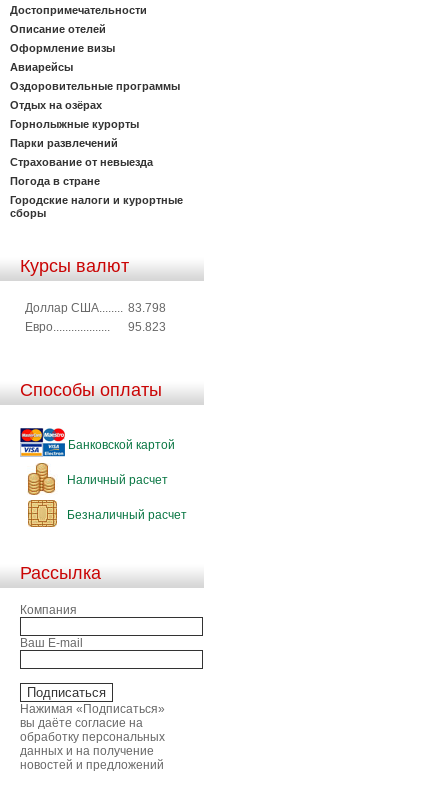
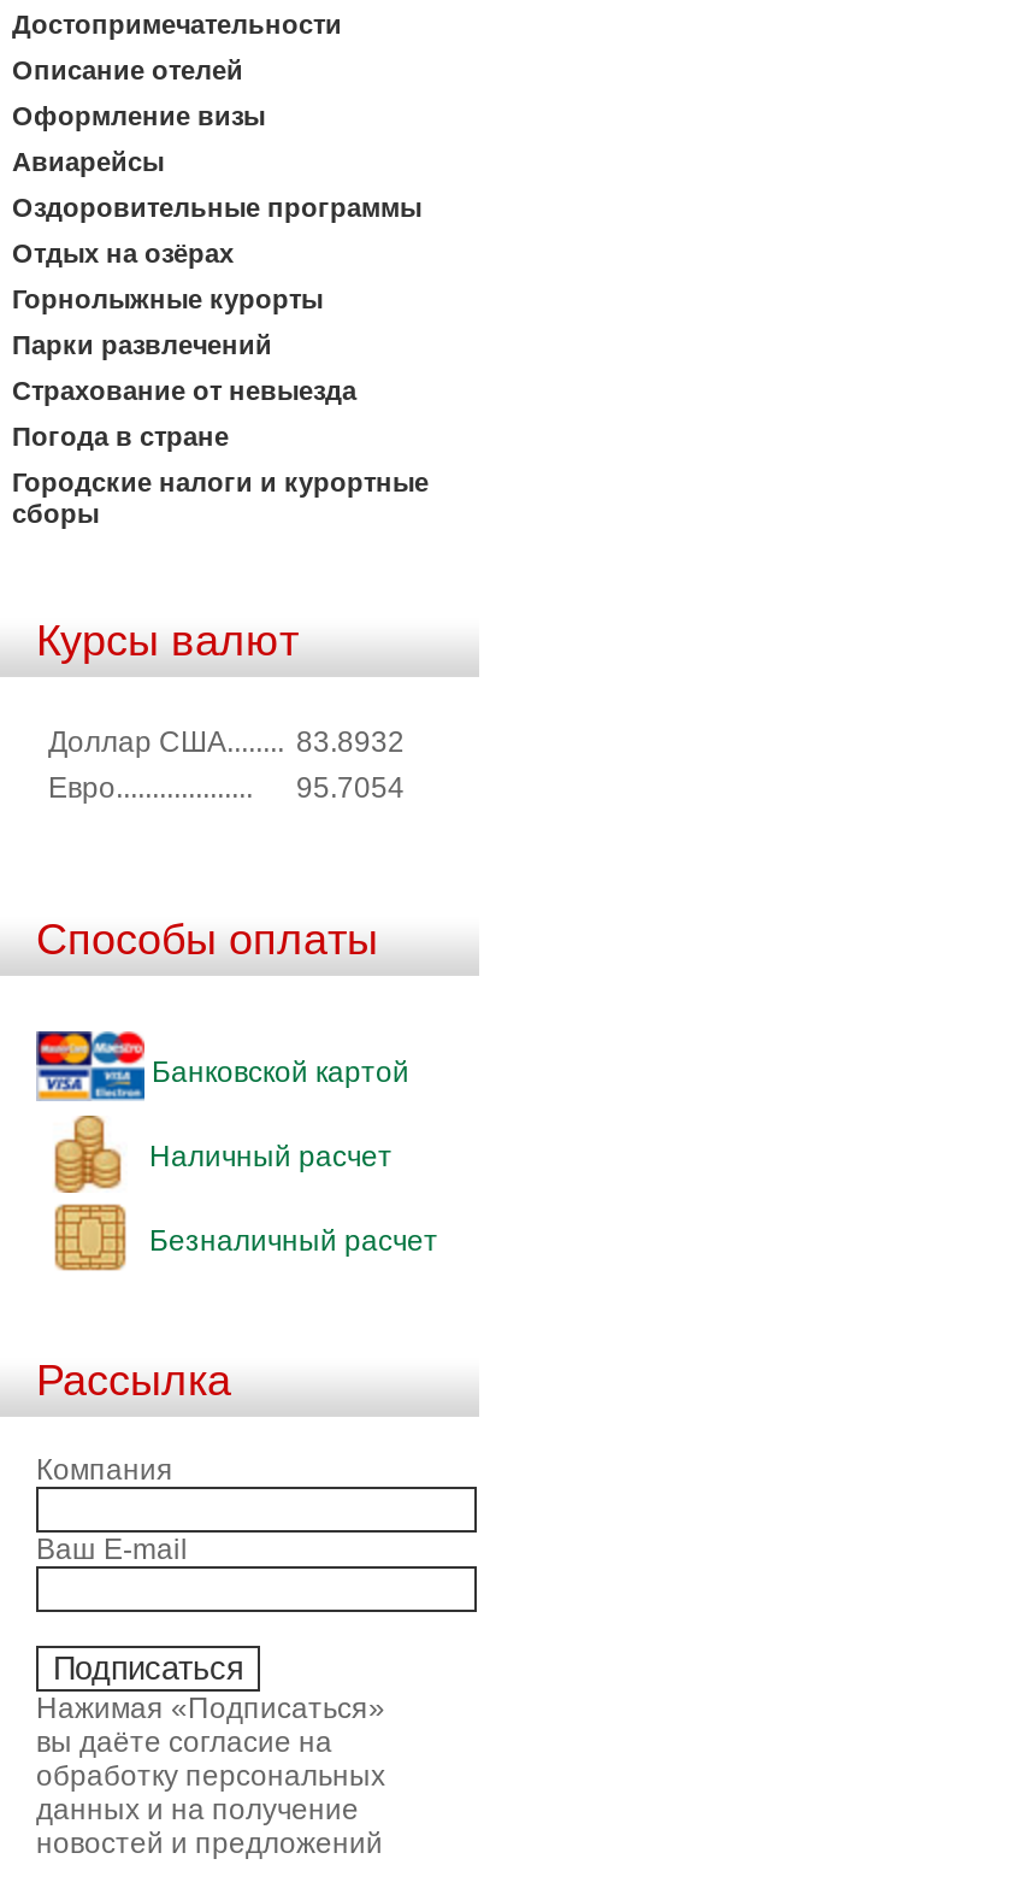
- Доллар США........ 83.798
+ Доллар США........ 83.8932

- Евро................... 95.823
+ Евро................... 95.7054
